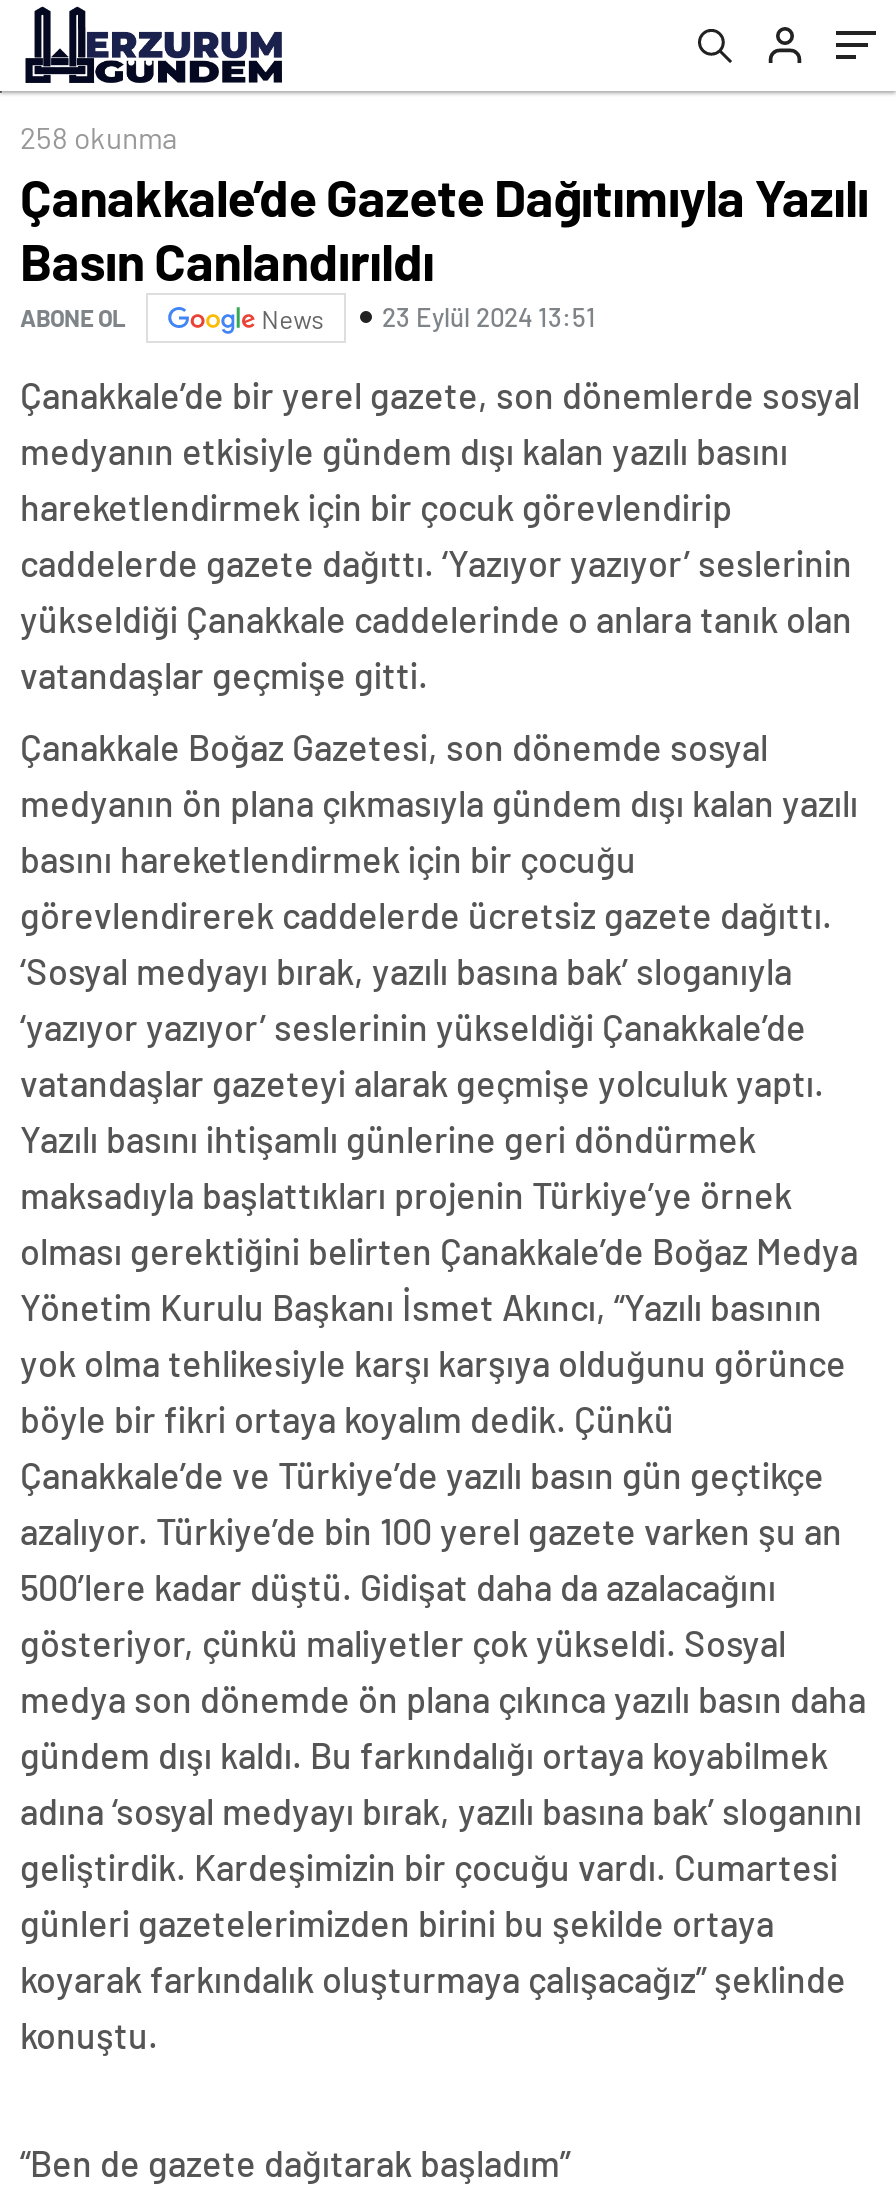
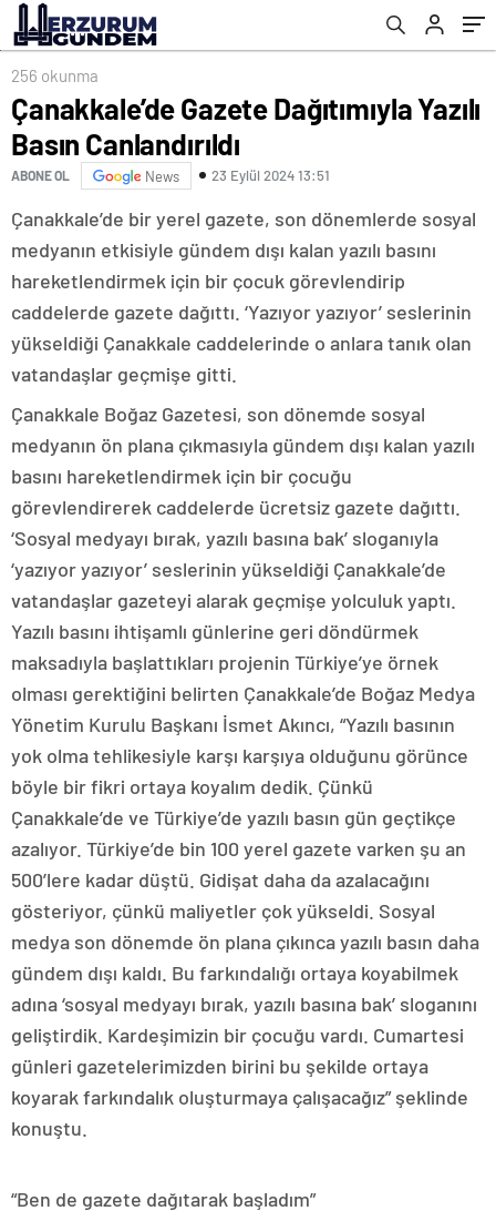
- 258 okunma
+ 256 okunma
